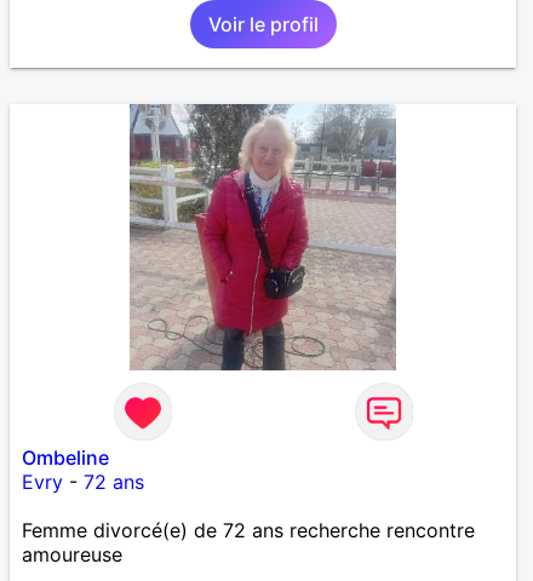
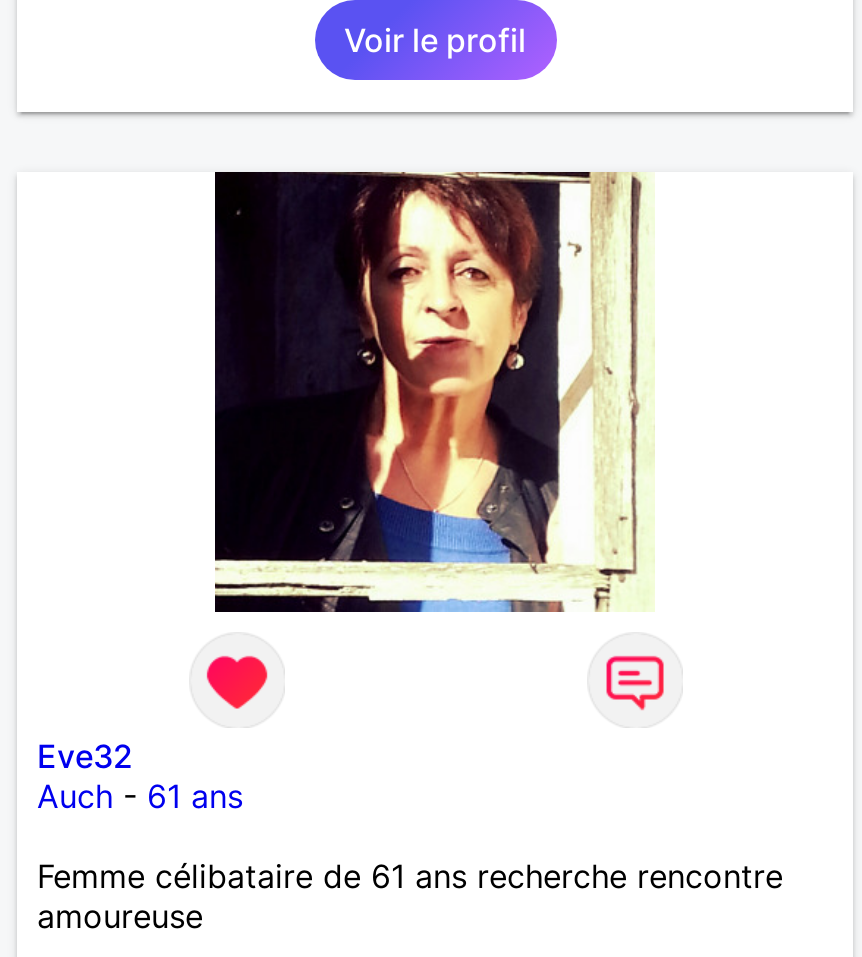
- [image]
+ [image]

- Ombeline
- Evry - 72 ans
+ Eve32
+ Auch - 61 ans

- Femme divorcé(e) de 72 ans recherche rencontre
+ Femme célibataire de 61 ans recherche rencontre
